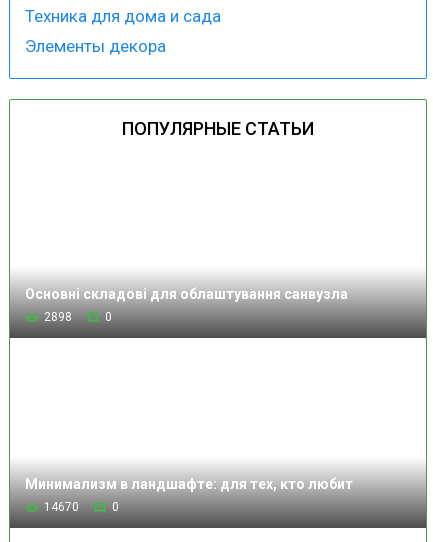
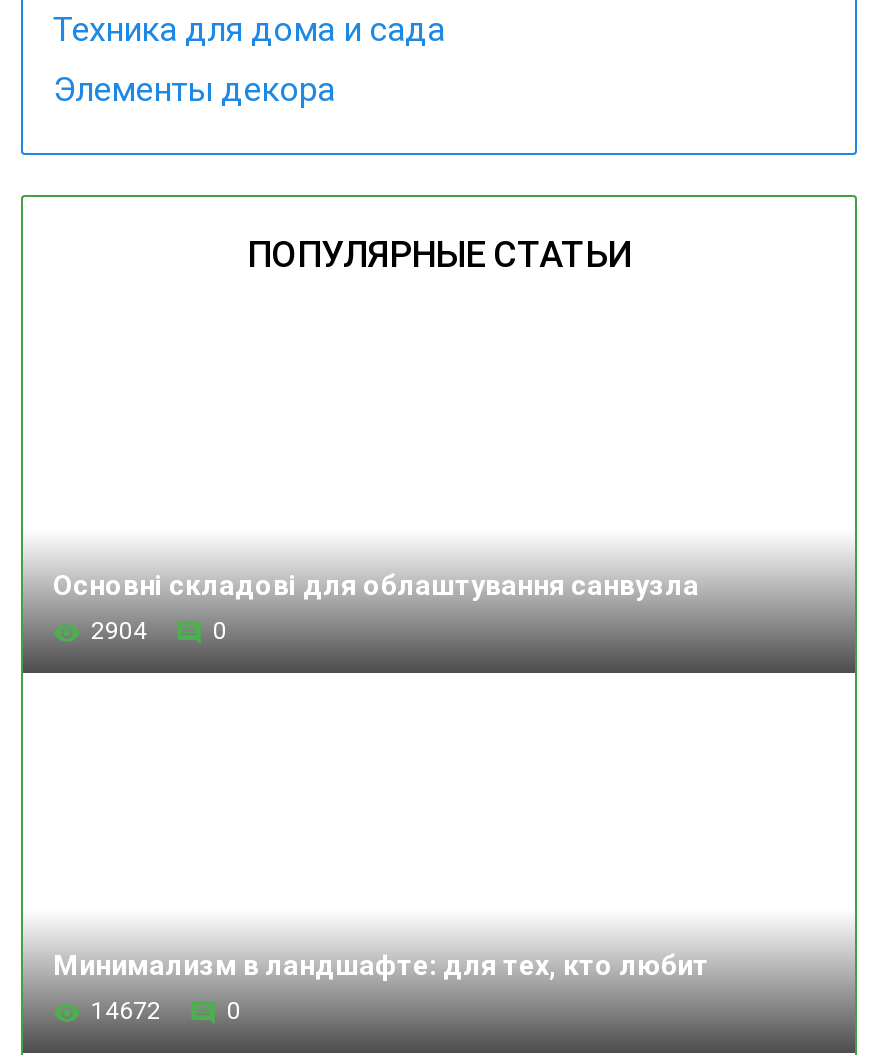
- 2898
+ 2904

- 14670
+ 14672
